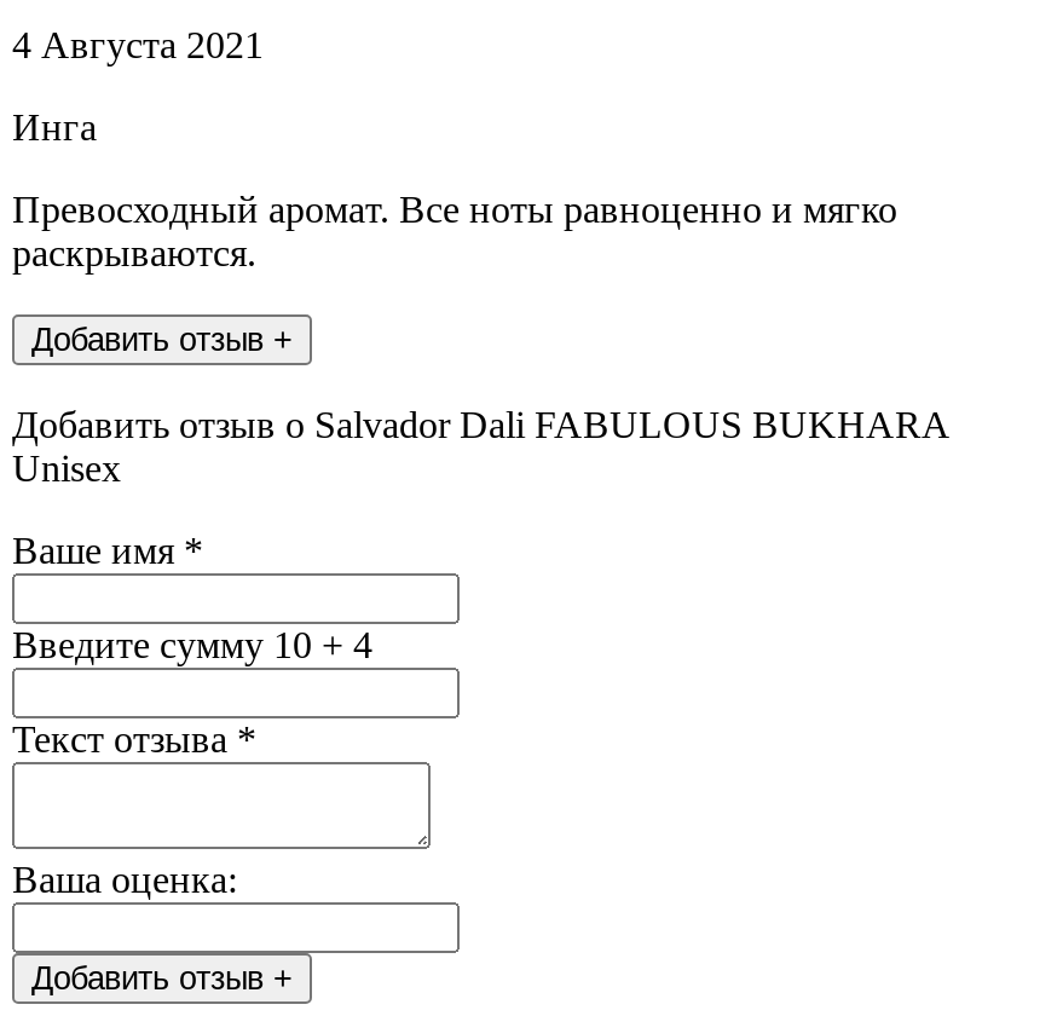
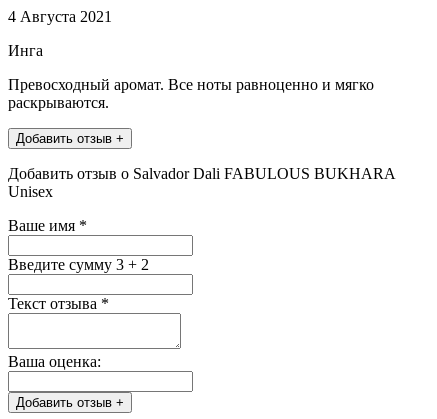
- Введите сумму 10 + 4
+ Введите сумму 3 + 2
